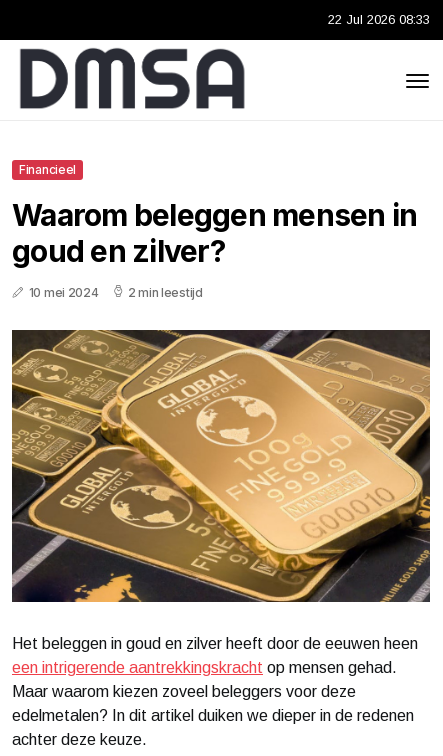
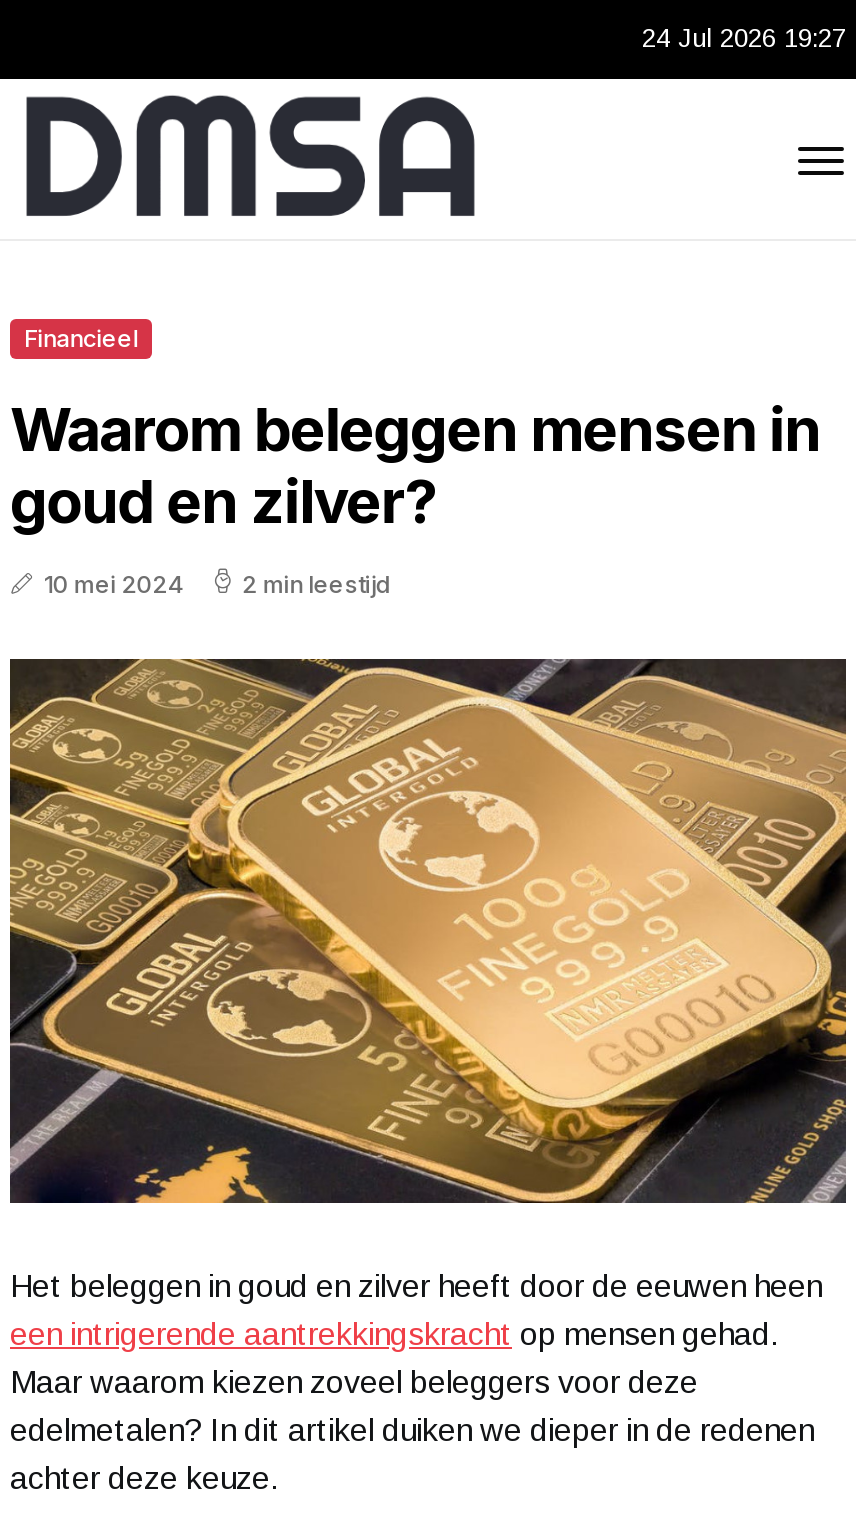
- 22 Jul 2026 08:33
+ 24 Jul 2026 19:27
